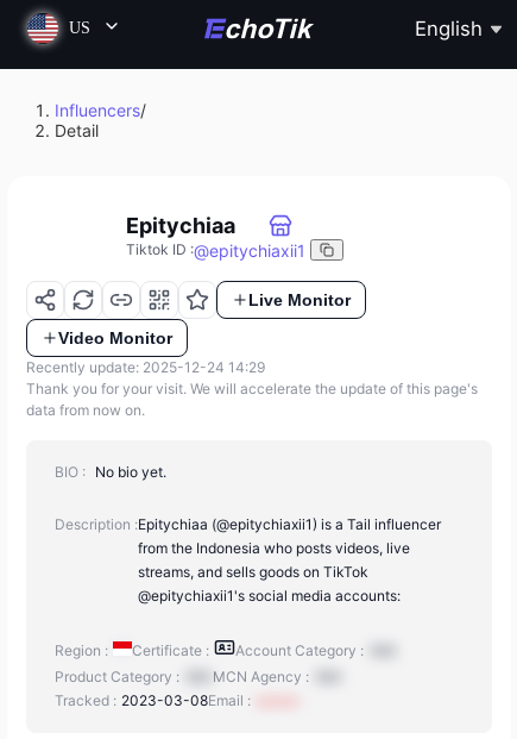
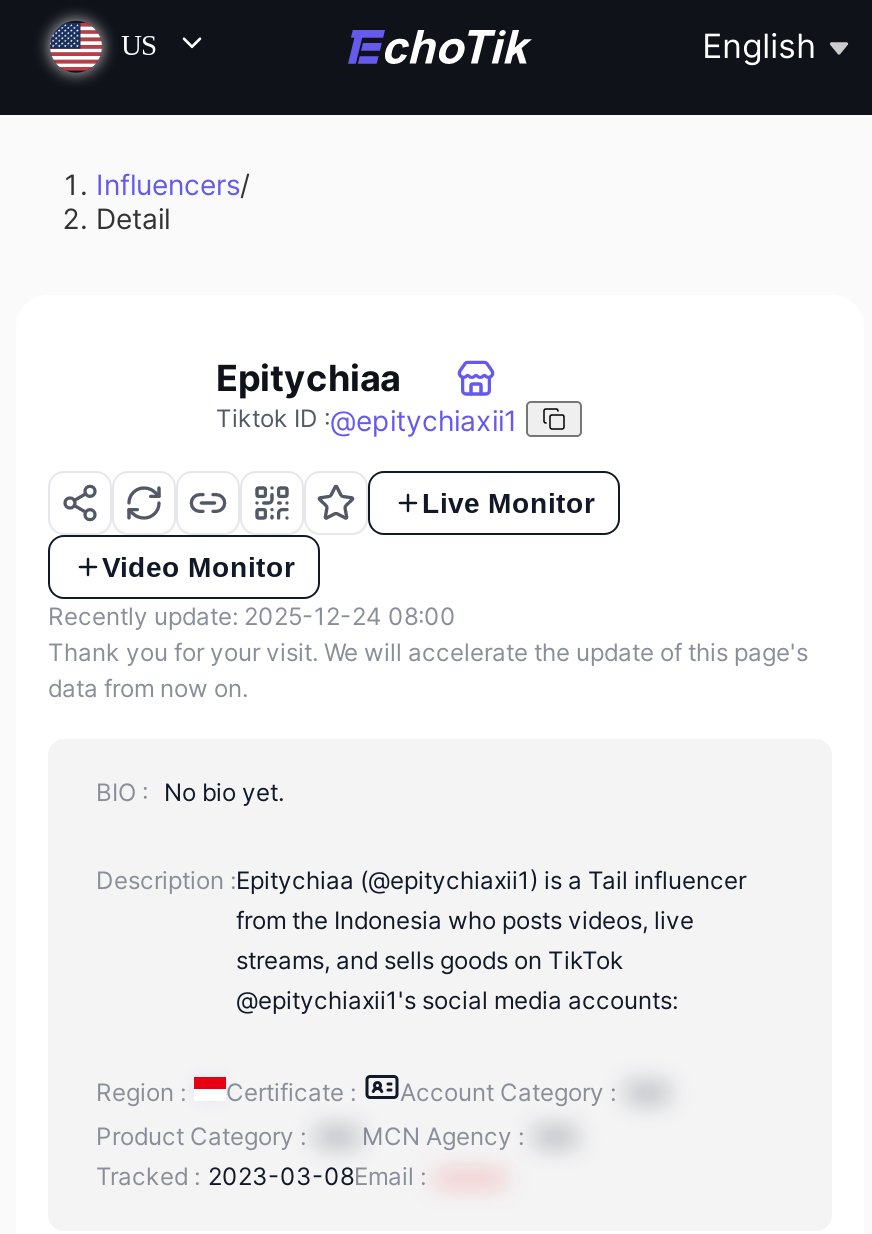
- Recently update: 2025-12-24 14:29
+ Recently update: 2025-12-24 08:00
